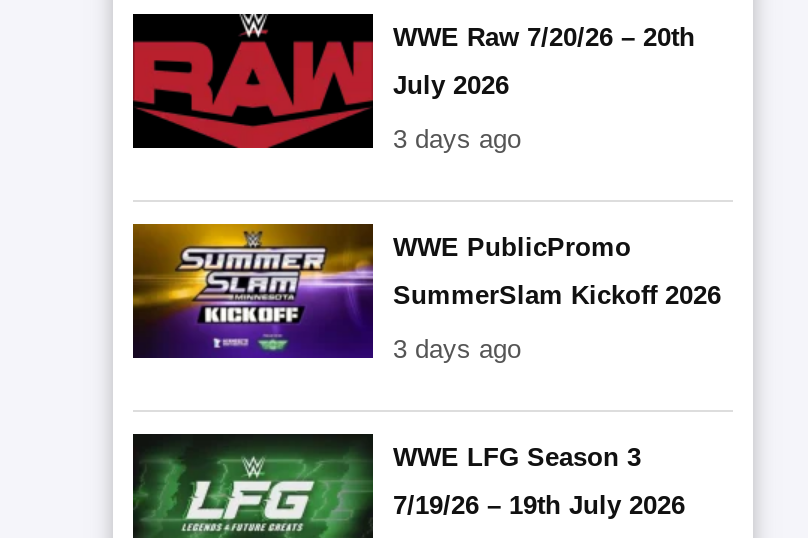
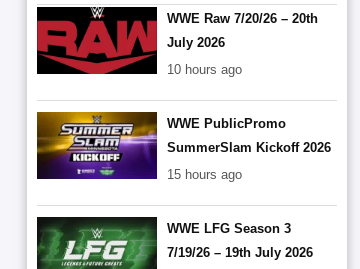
- 3 days ago
+ 10 hours ago

- 3 days ago
+ 15 hours ago
